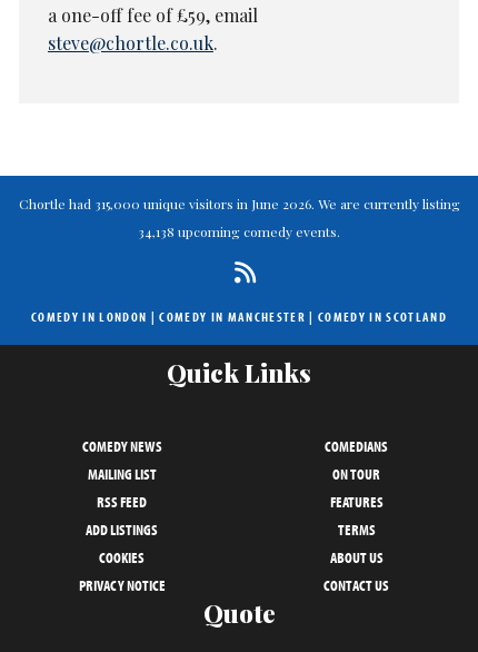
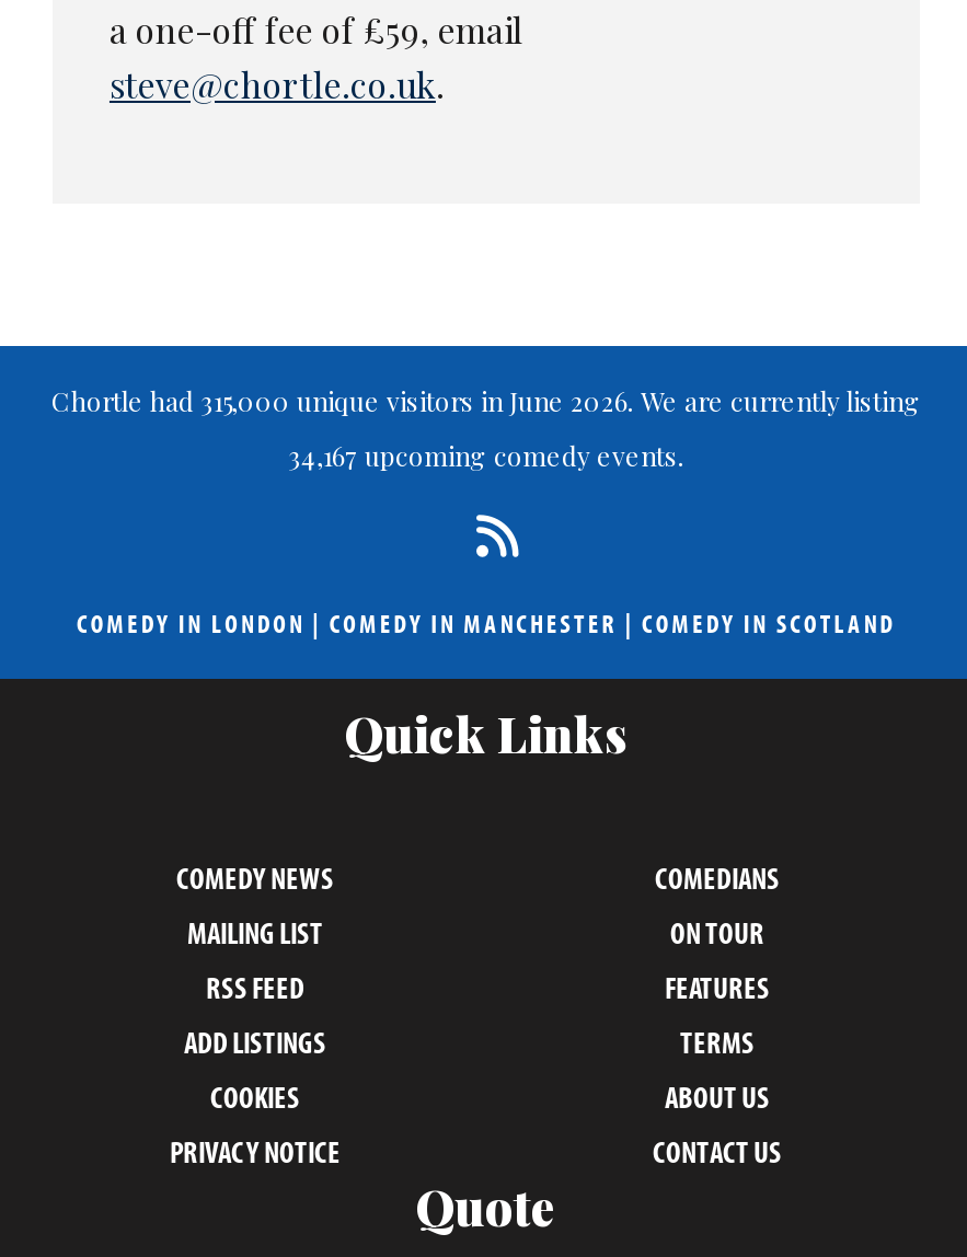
- 34,138 upcoming comedy events.
+ 34,167 upcoming comedy events.
